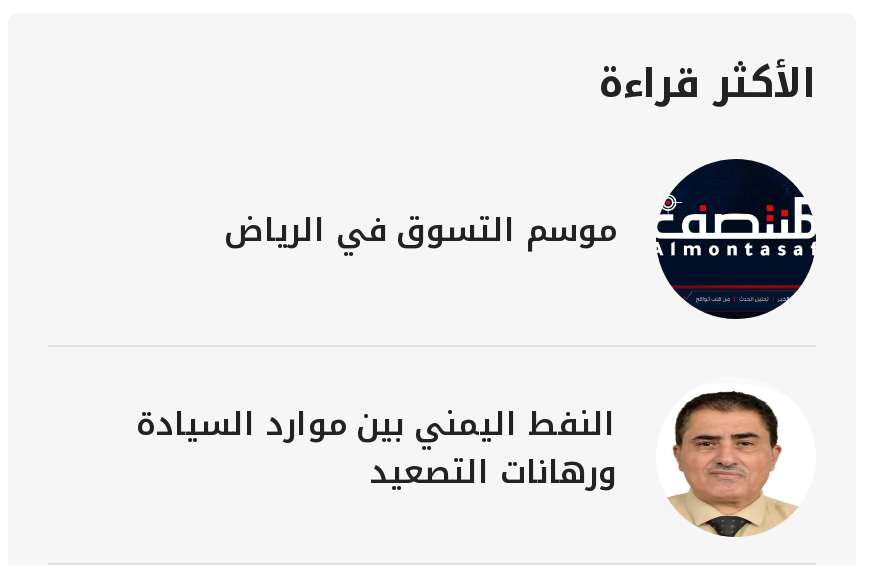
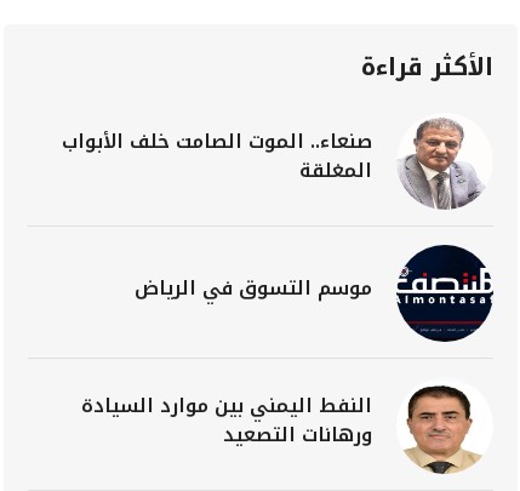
+ [image]
+ صنعاء.. الموت الصامت خلف الأبواب
+ المغلقة
